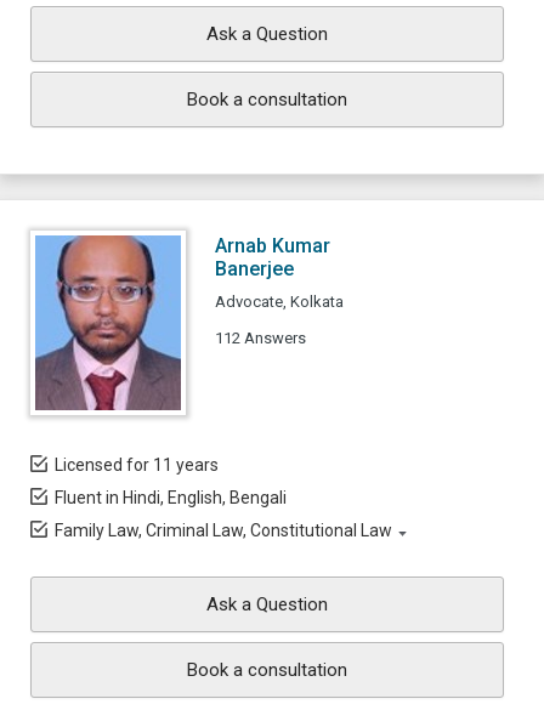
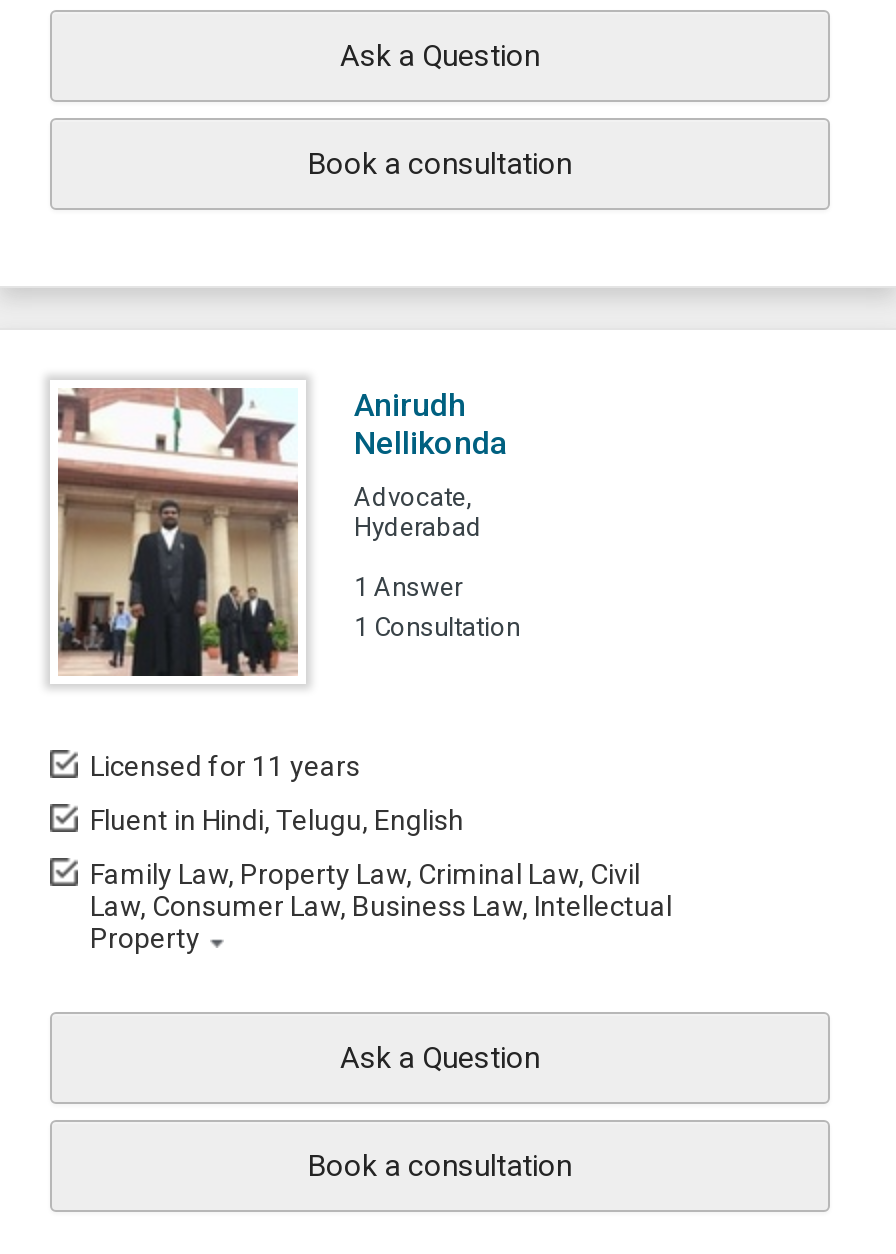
- [image]
- Arnab Kumar
- Banerjee
+ [image]
+ Anirudh
+ Nellikonda

- Advocate, Kolkata
+ Advocate,
+ Hyderabad

- 112 Answers
+ 1 Answer
+ 1 Consultation

- Fluent in Hindi, English, Bengali
+ Fluent in Hindi, Telugu, English

- Family Law, Criminal Law, Constitutional Law
+ Family Law, Property Law, Criminal Law, Civil
+ Law, Consumer Law, Business Law, Intellectual
+ Property
